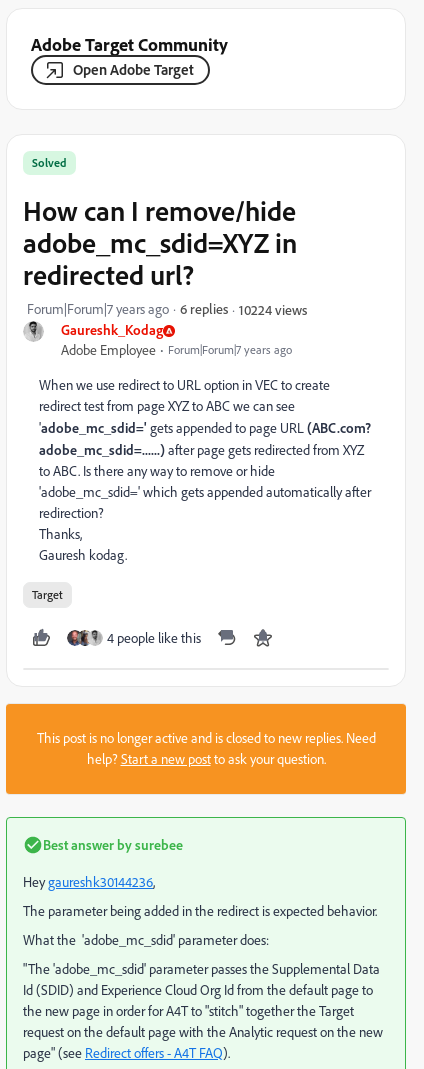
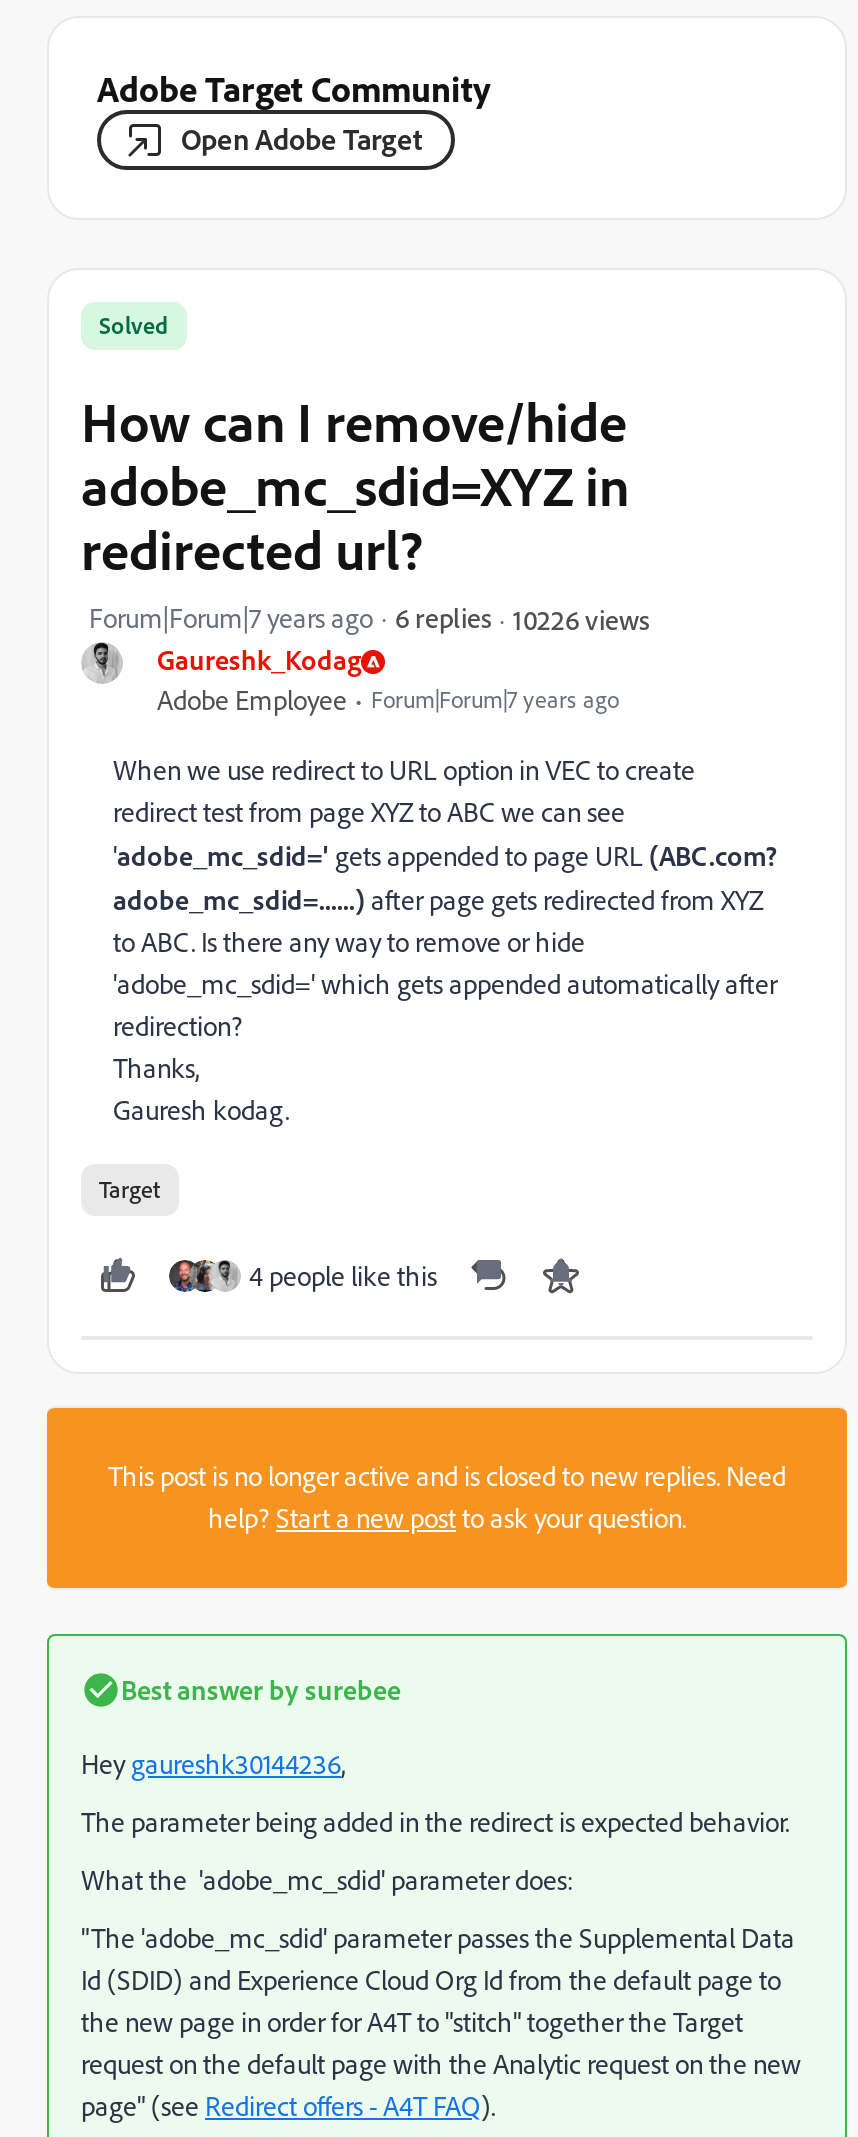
- 10224 views
+ 10226 views
